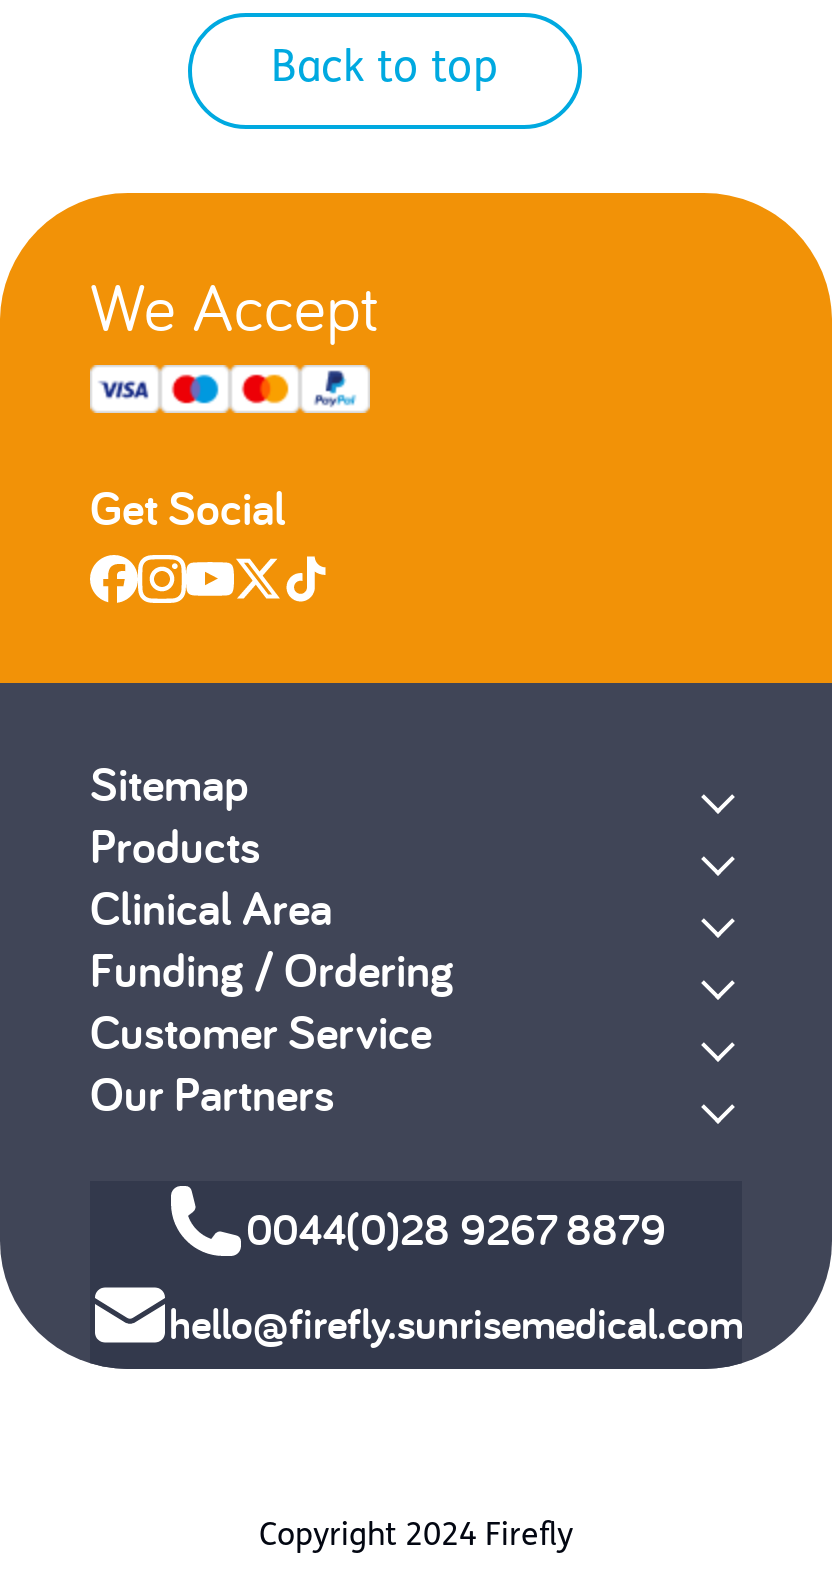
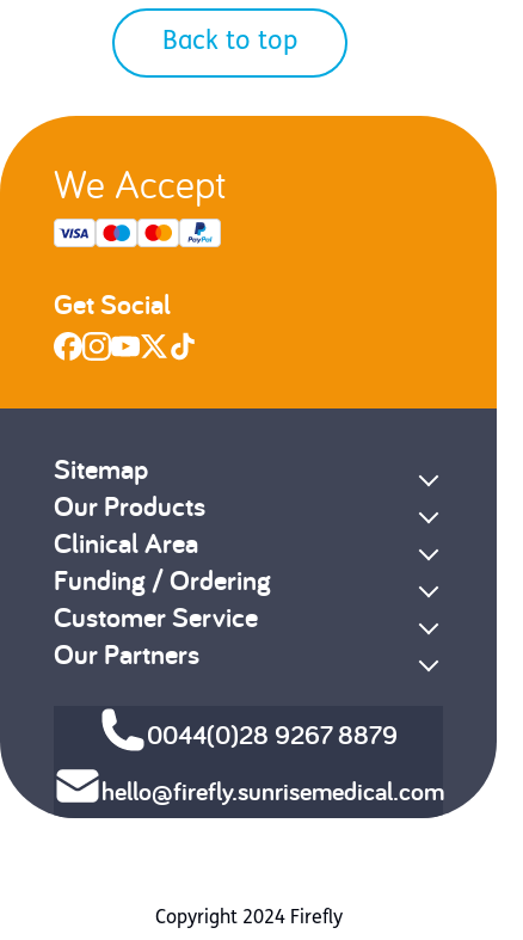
- Products
+ Our Products
